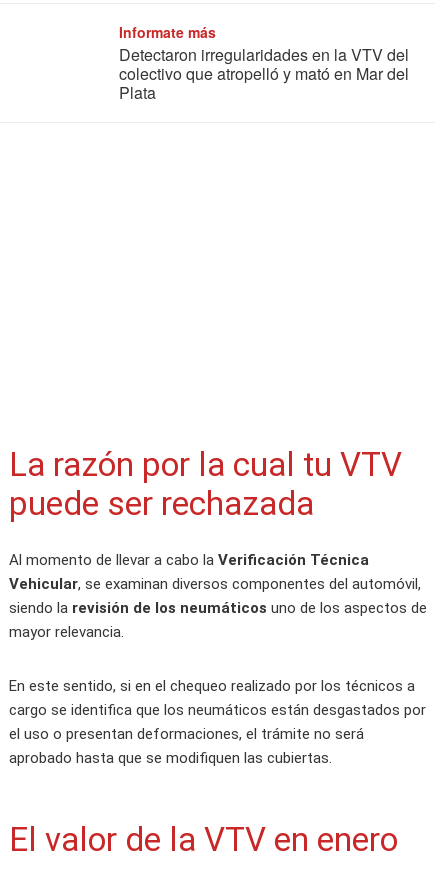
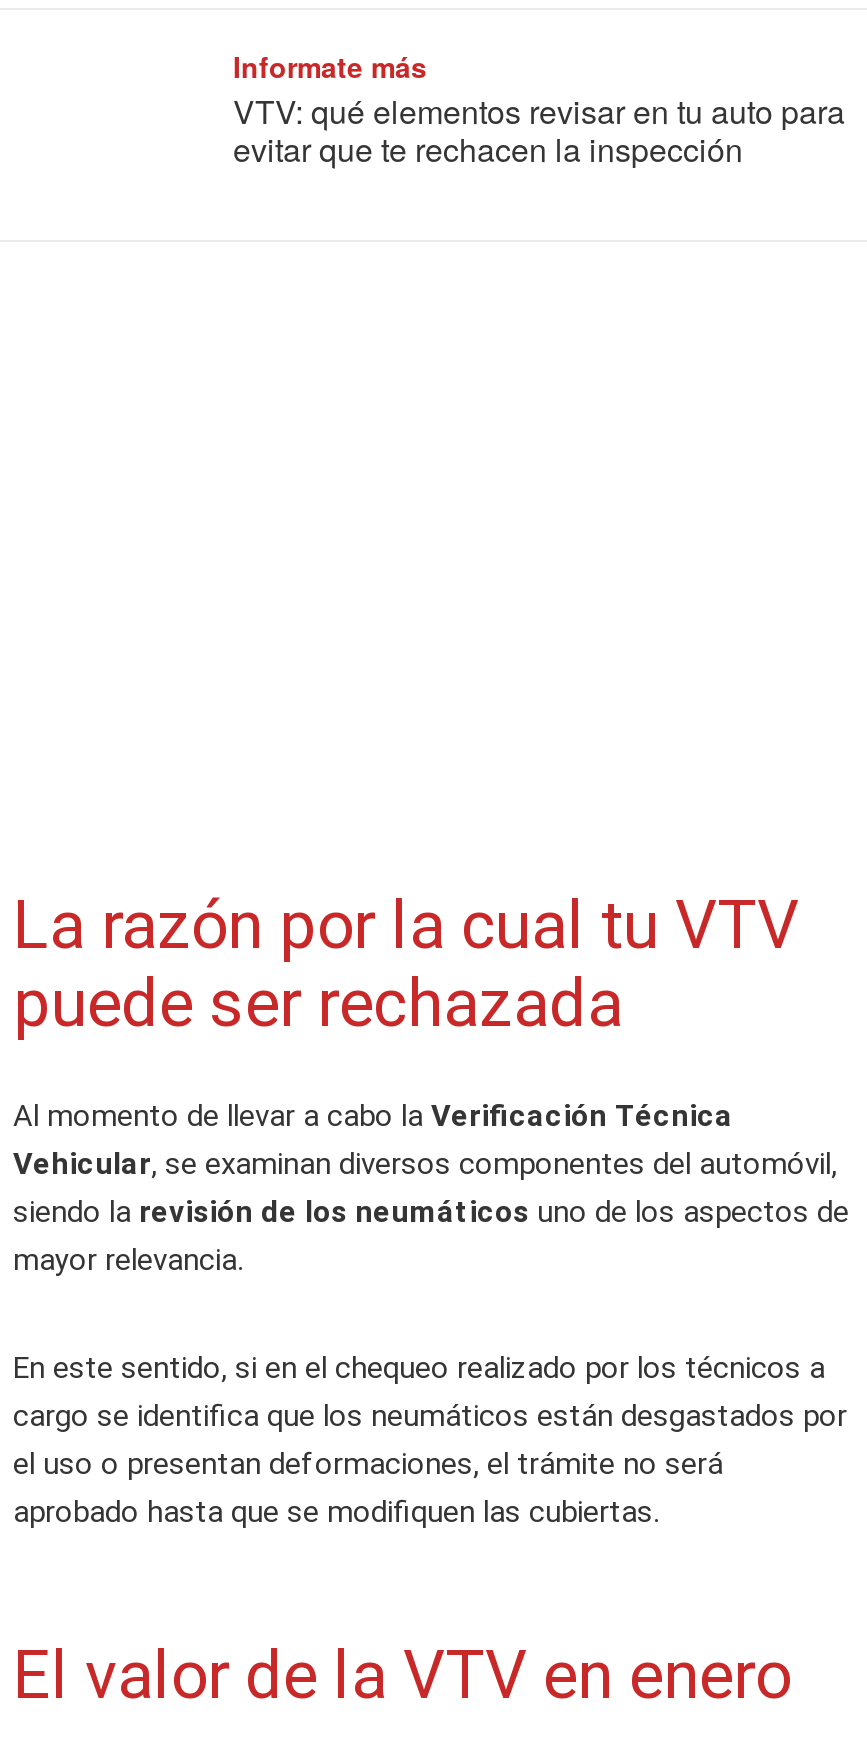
- Detectaron irregularidades en la VTV del
- colectivo que atropelló y mató en Mar del
- Plata
+ VTV: qué elementos revisar en tu auto para
+ evitar que te rechacen la inspección
